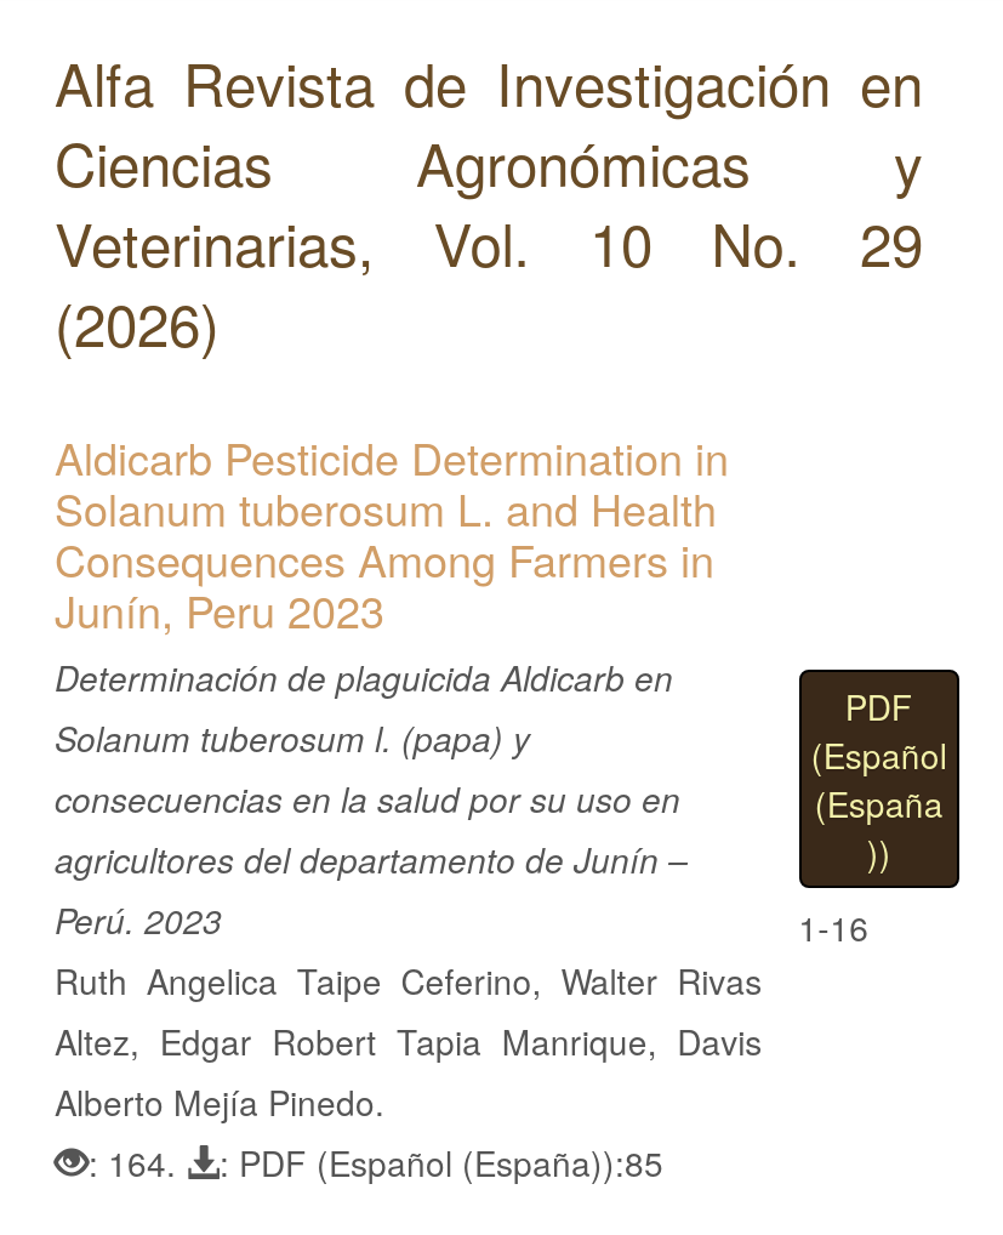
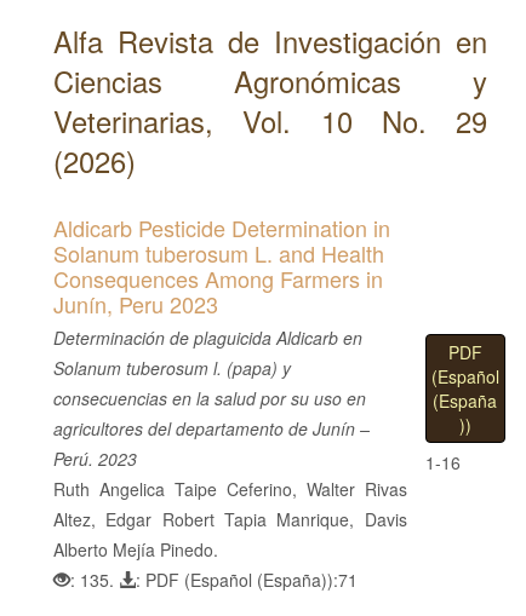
- : 164.
+ : 135.

- : PDF (Español (España)):85
+ : PDF (Español (España)):71
